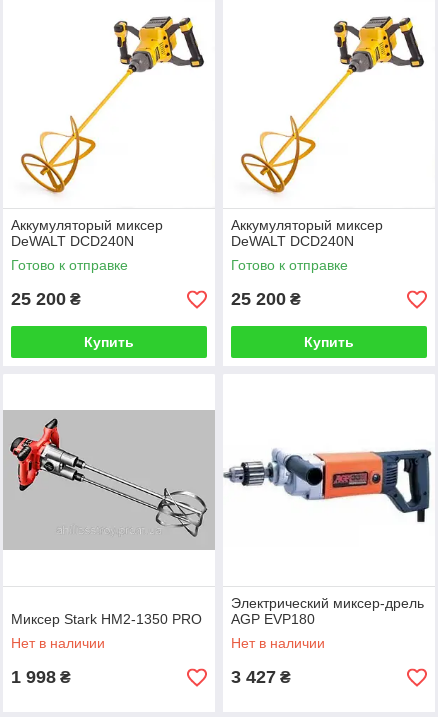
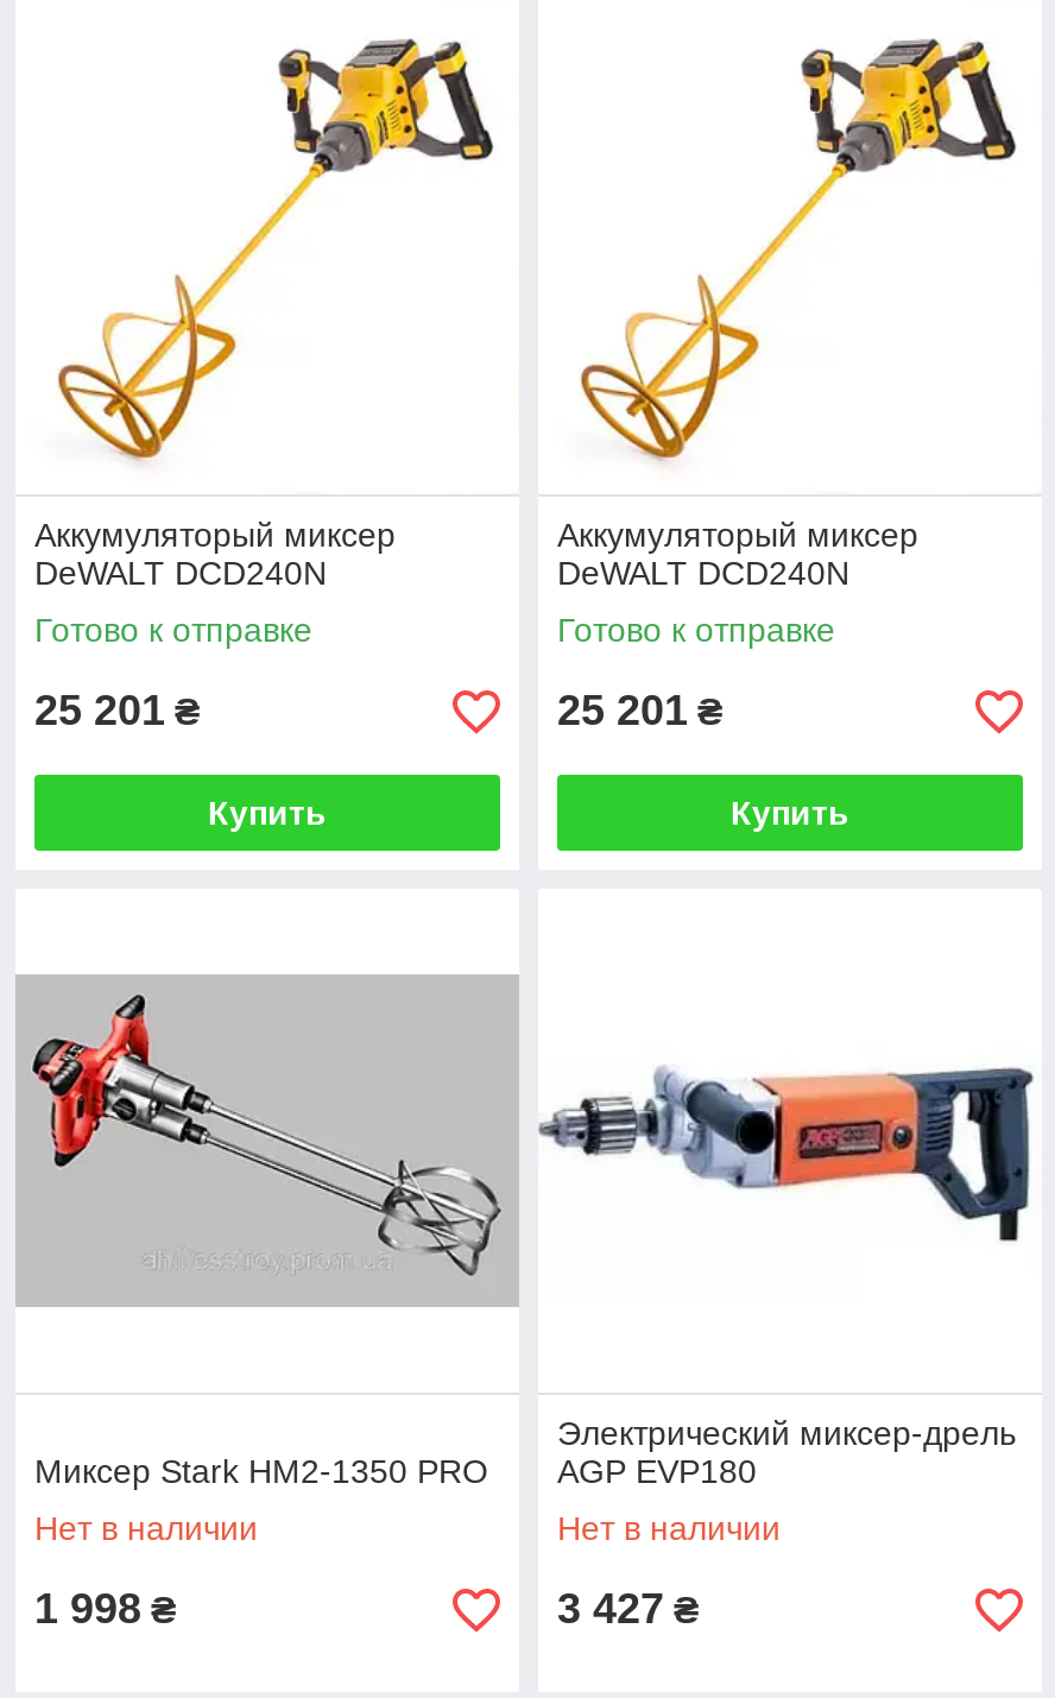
- 25 200 ₴
+ 25 201 ₴

- 25 200 ₴
+ 25 201 ₴
